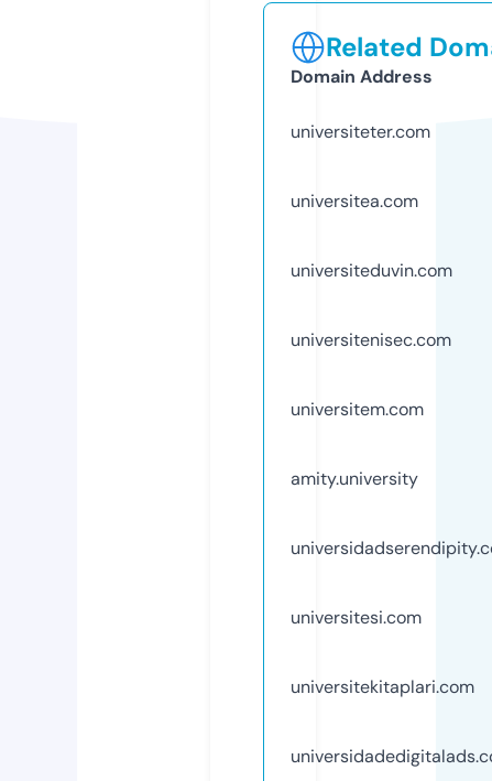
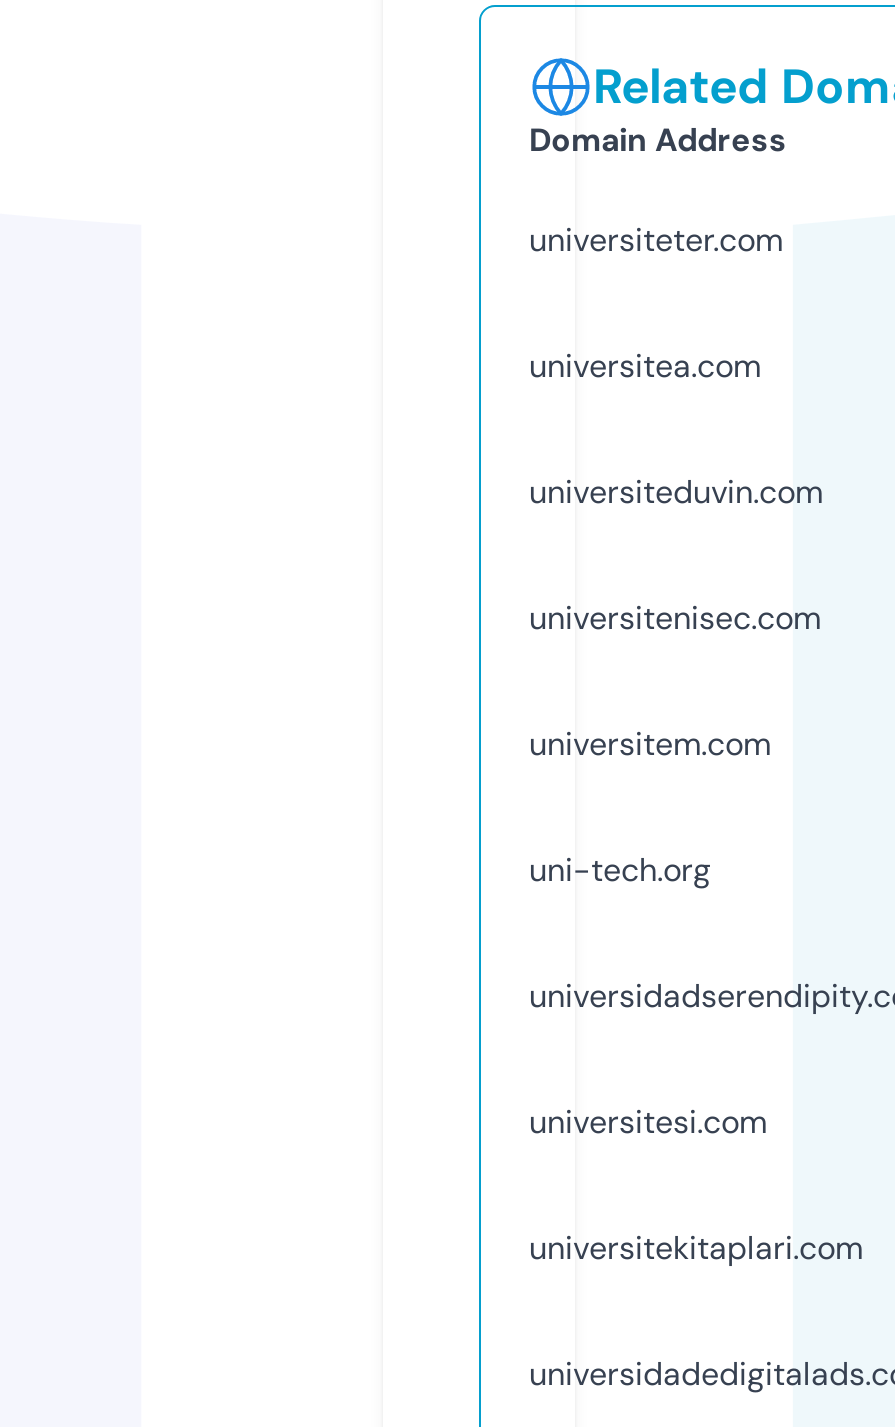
- amity.university
+ uni-tech.org
